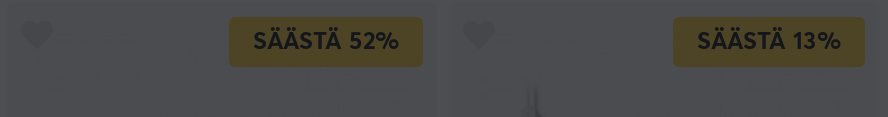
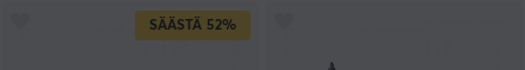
- SÄÄSTÄ 13%
